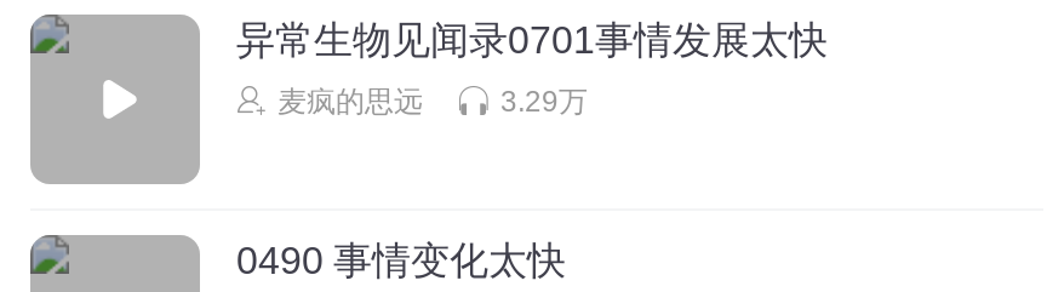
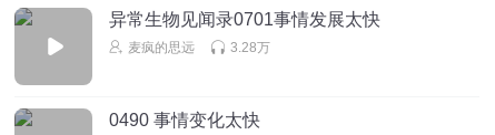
- 3.29万
+ 3.28万
